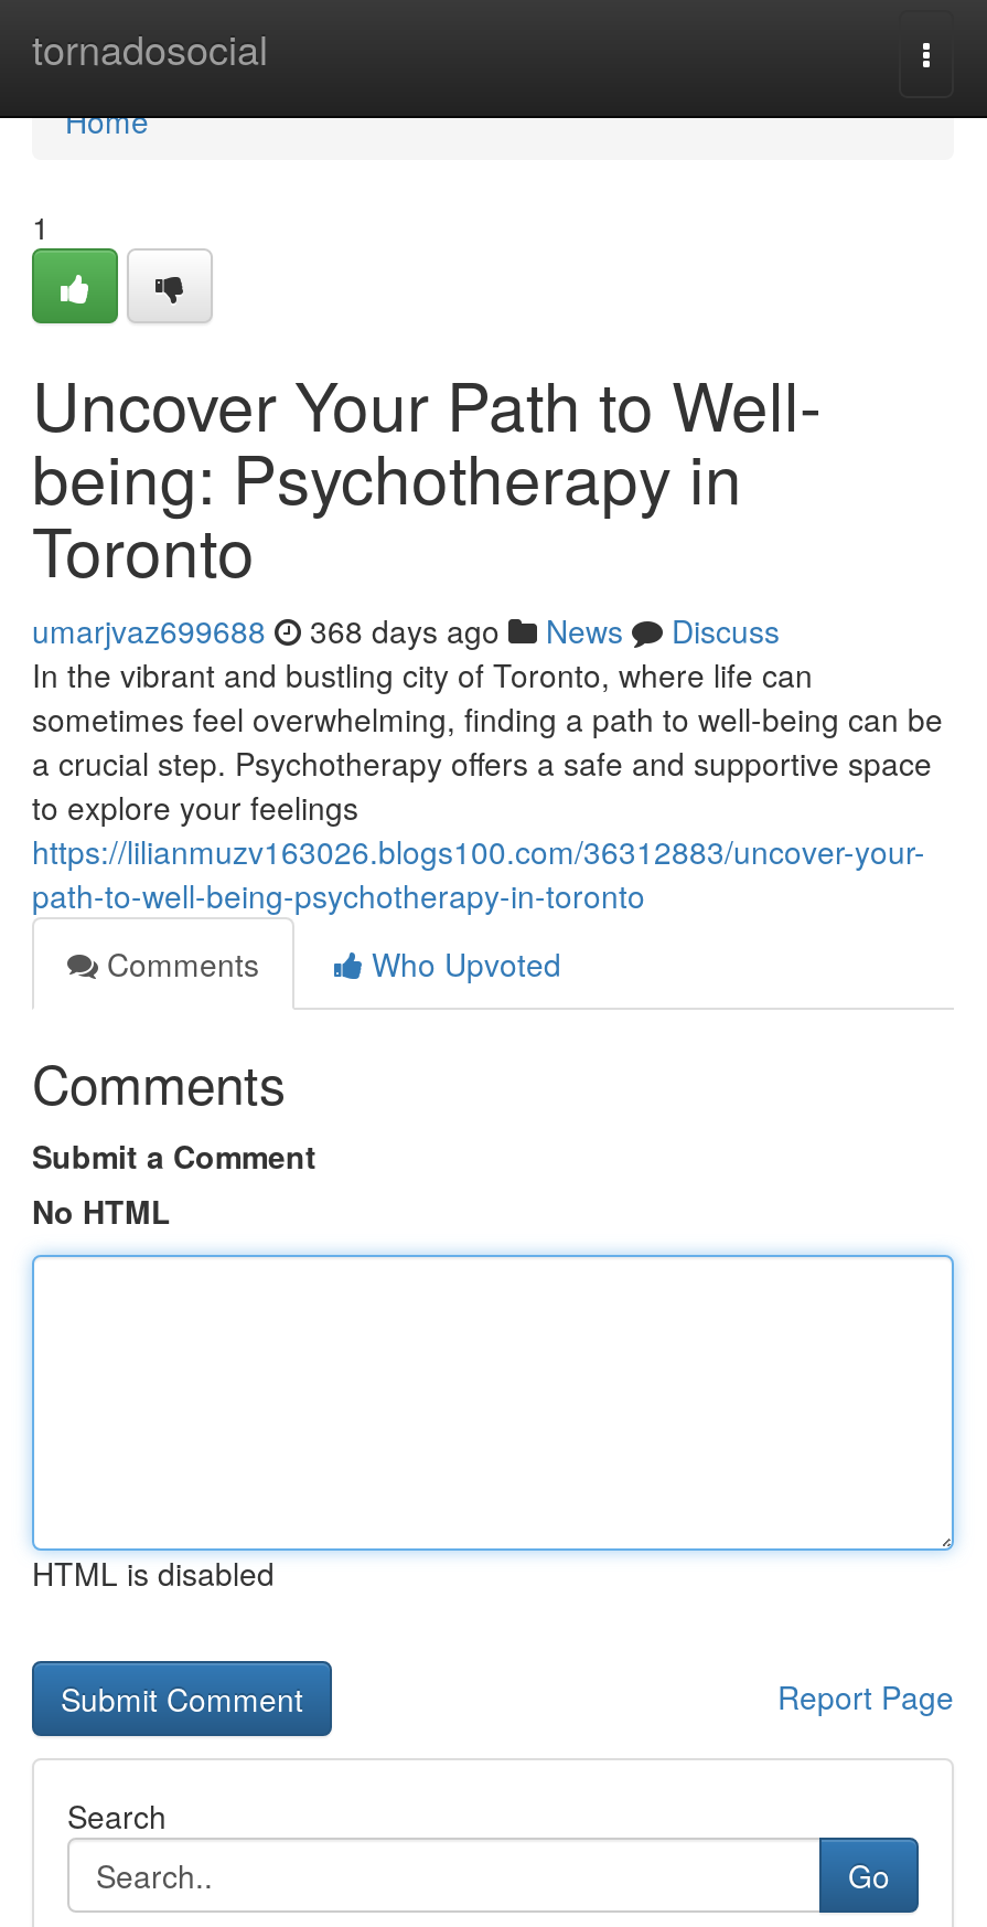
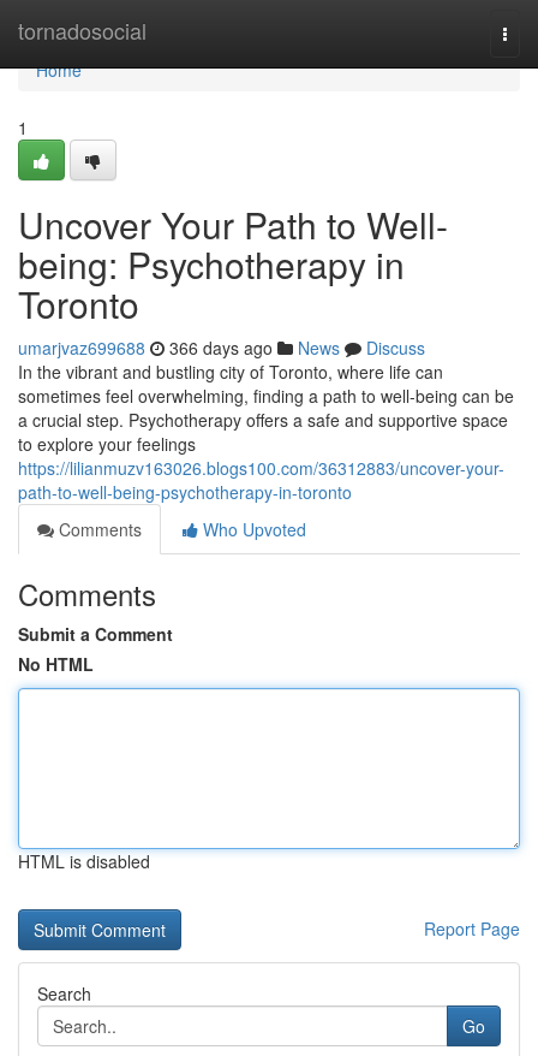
- umarjvaz699688 368 days ago News Discuss
+ umarjvaz699688 366 days ago News Discuss
